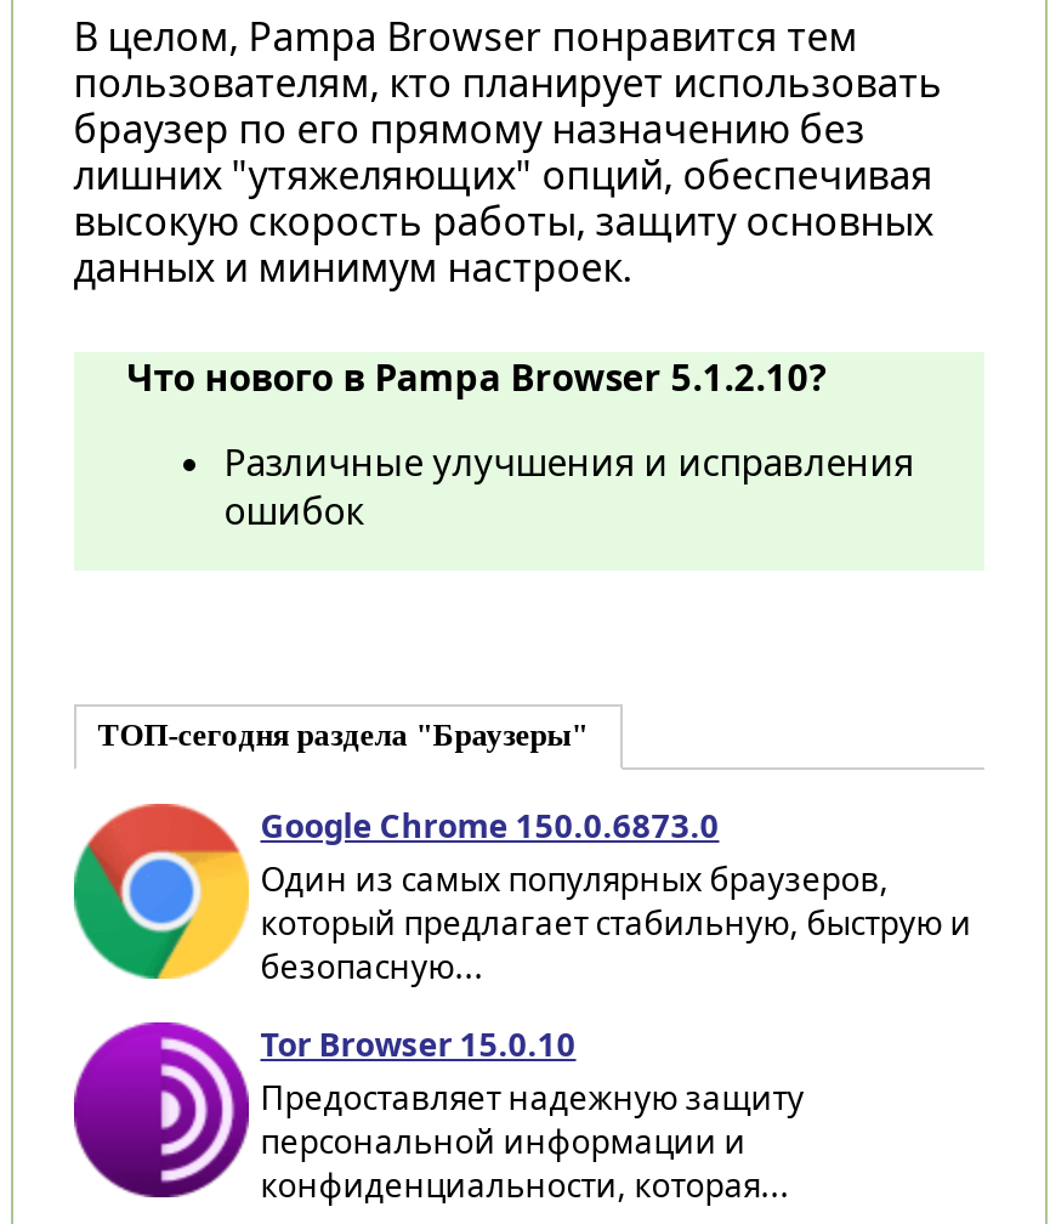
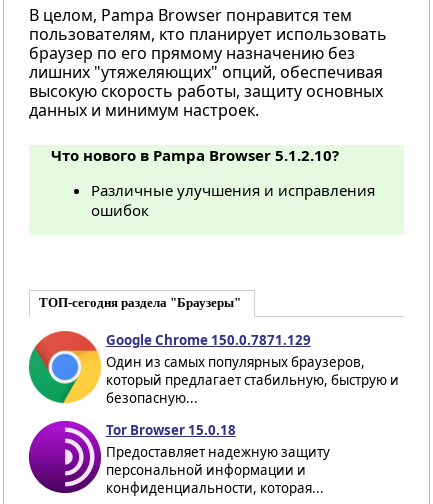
- Google Chrome 150.0.6873.0
+ Google Chrome 150.0.7871.129

- Tor Browser 15.0.10
+ Tor Browser 15.0.18
